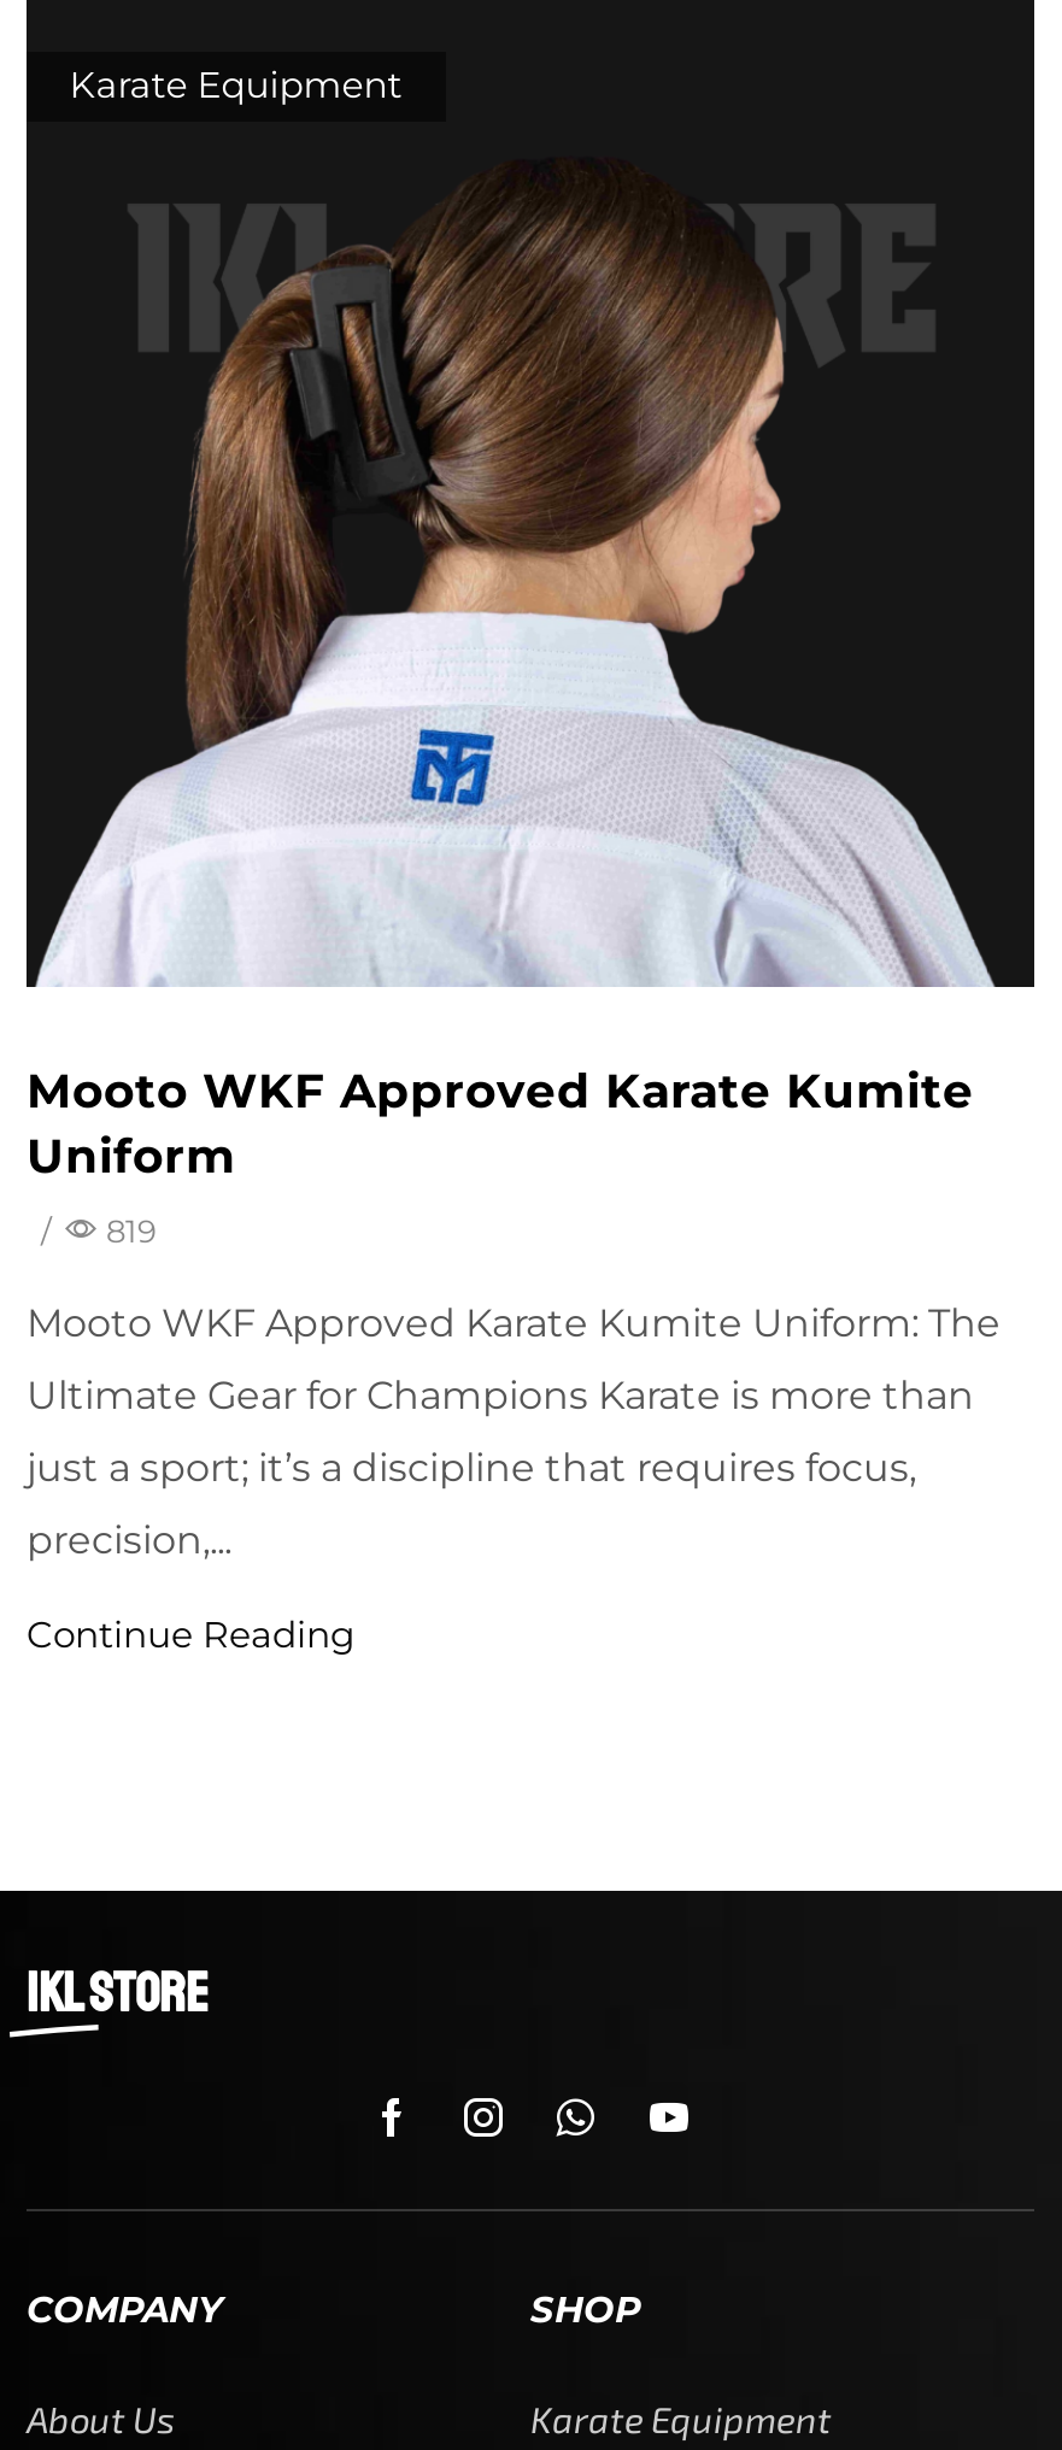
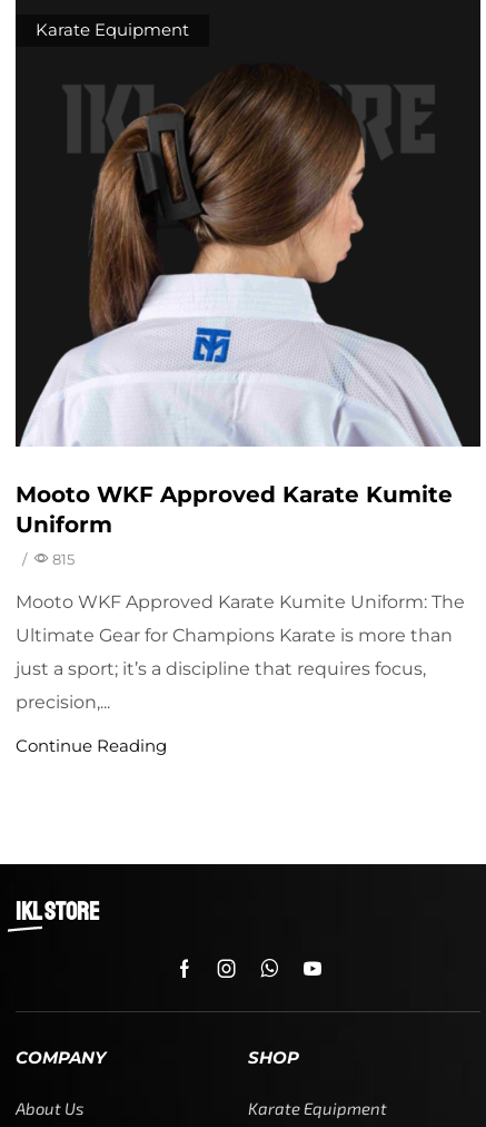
- 819
+ 815
